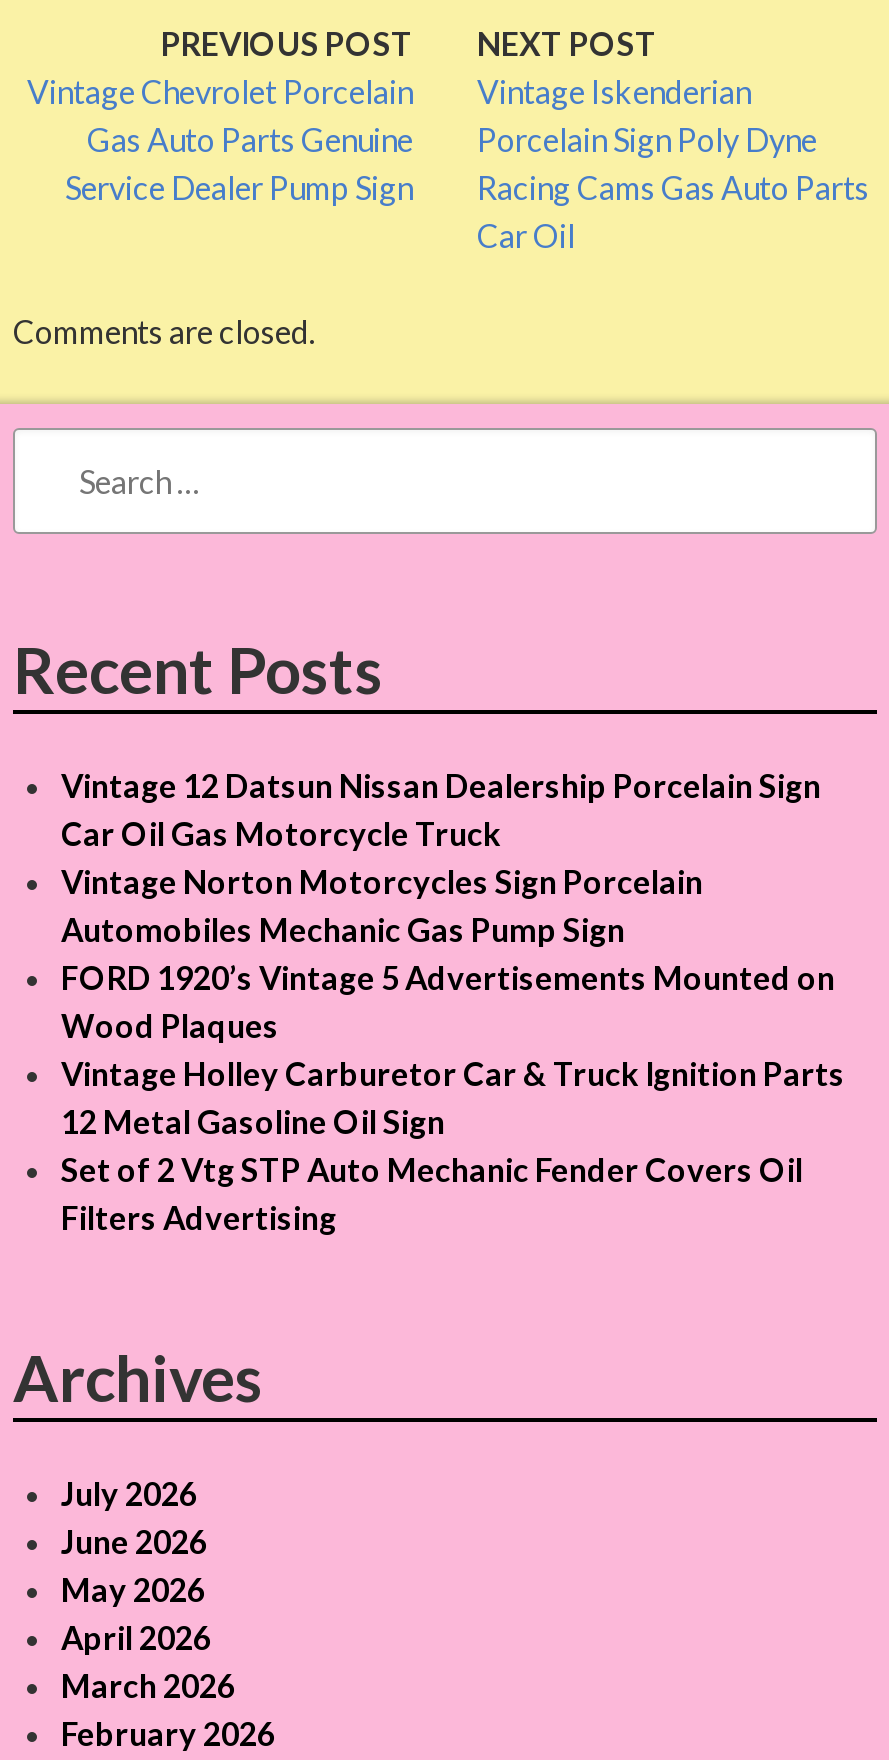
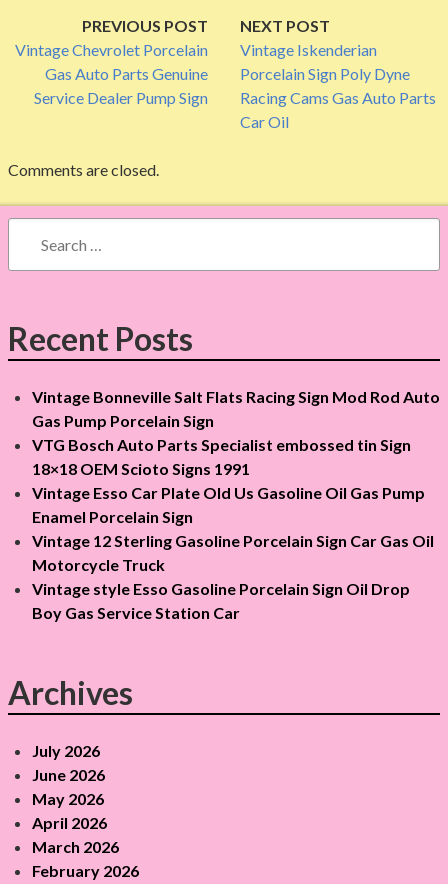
- Vintage 12 Datsun Nissan Dealership Porcelain Sign
- Car Oil Gas Motorcycle Truck
- Vintage Norton Motorcycles Sign Porcelain
- Automobiles Mechanic Gas Pump Sign
- FORD 1920’s Vintage 5 Advertisements Mounted on
- Wood Plaques
- Vintage Holley Carburetor Car & Truck Ignition Parts
- 12 Metal Gasoline Oil Sign
- Set of 2 Vtg STP Auto Mechanic Fender Covers Oil
- Filters Advertising
+ Vintage Bonneville Salt Flats Racing Sign Mod Rod Auto
+ Gas Pump Porcelain Sign
+ VTG Bosch Auto Parts Specialist embossed tin Sign
+ 18×18 OEM Scioto Signs 1991
+ Vintage Esso Car Plate Old Us Gasoline Oil Gas Pump
+ Enamel Porcelain Sign
+ Vintage 12 Sterling Gasoline Porcelain Sign Car Gas Oil
+ Motorcycle Truck
+ Vintage style Esso Gasoline Porcelain Sign Oil Drop
+ Boy Gas Service Station Car
